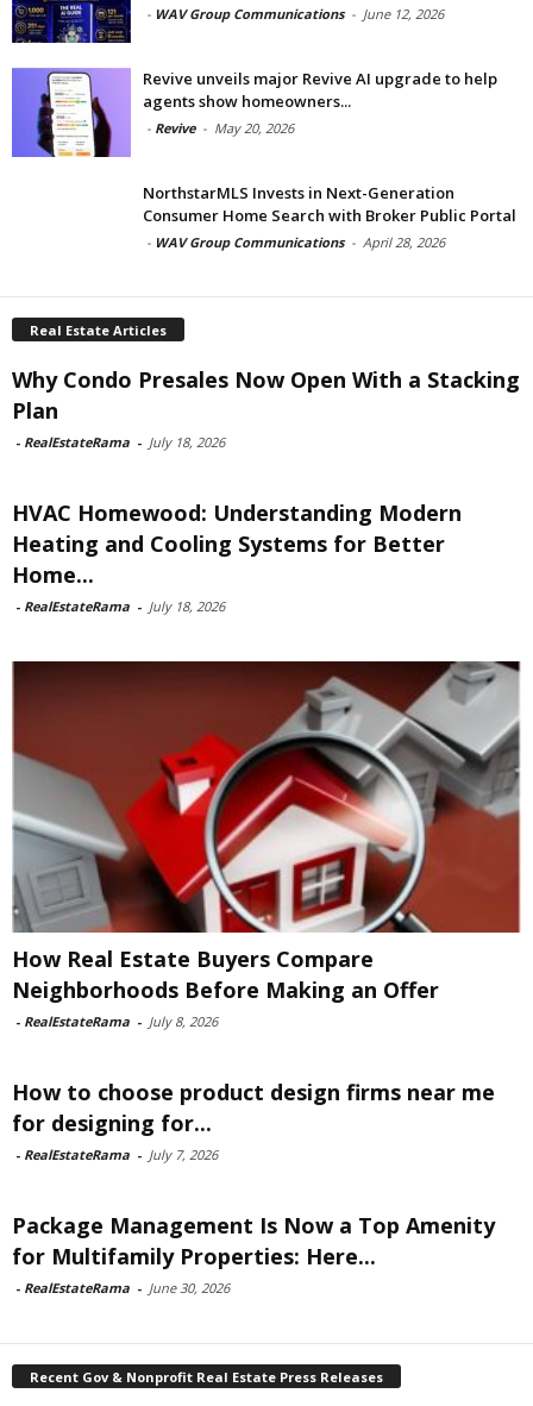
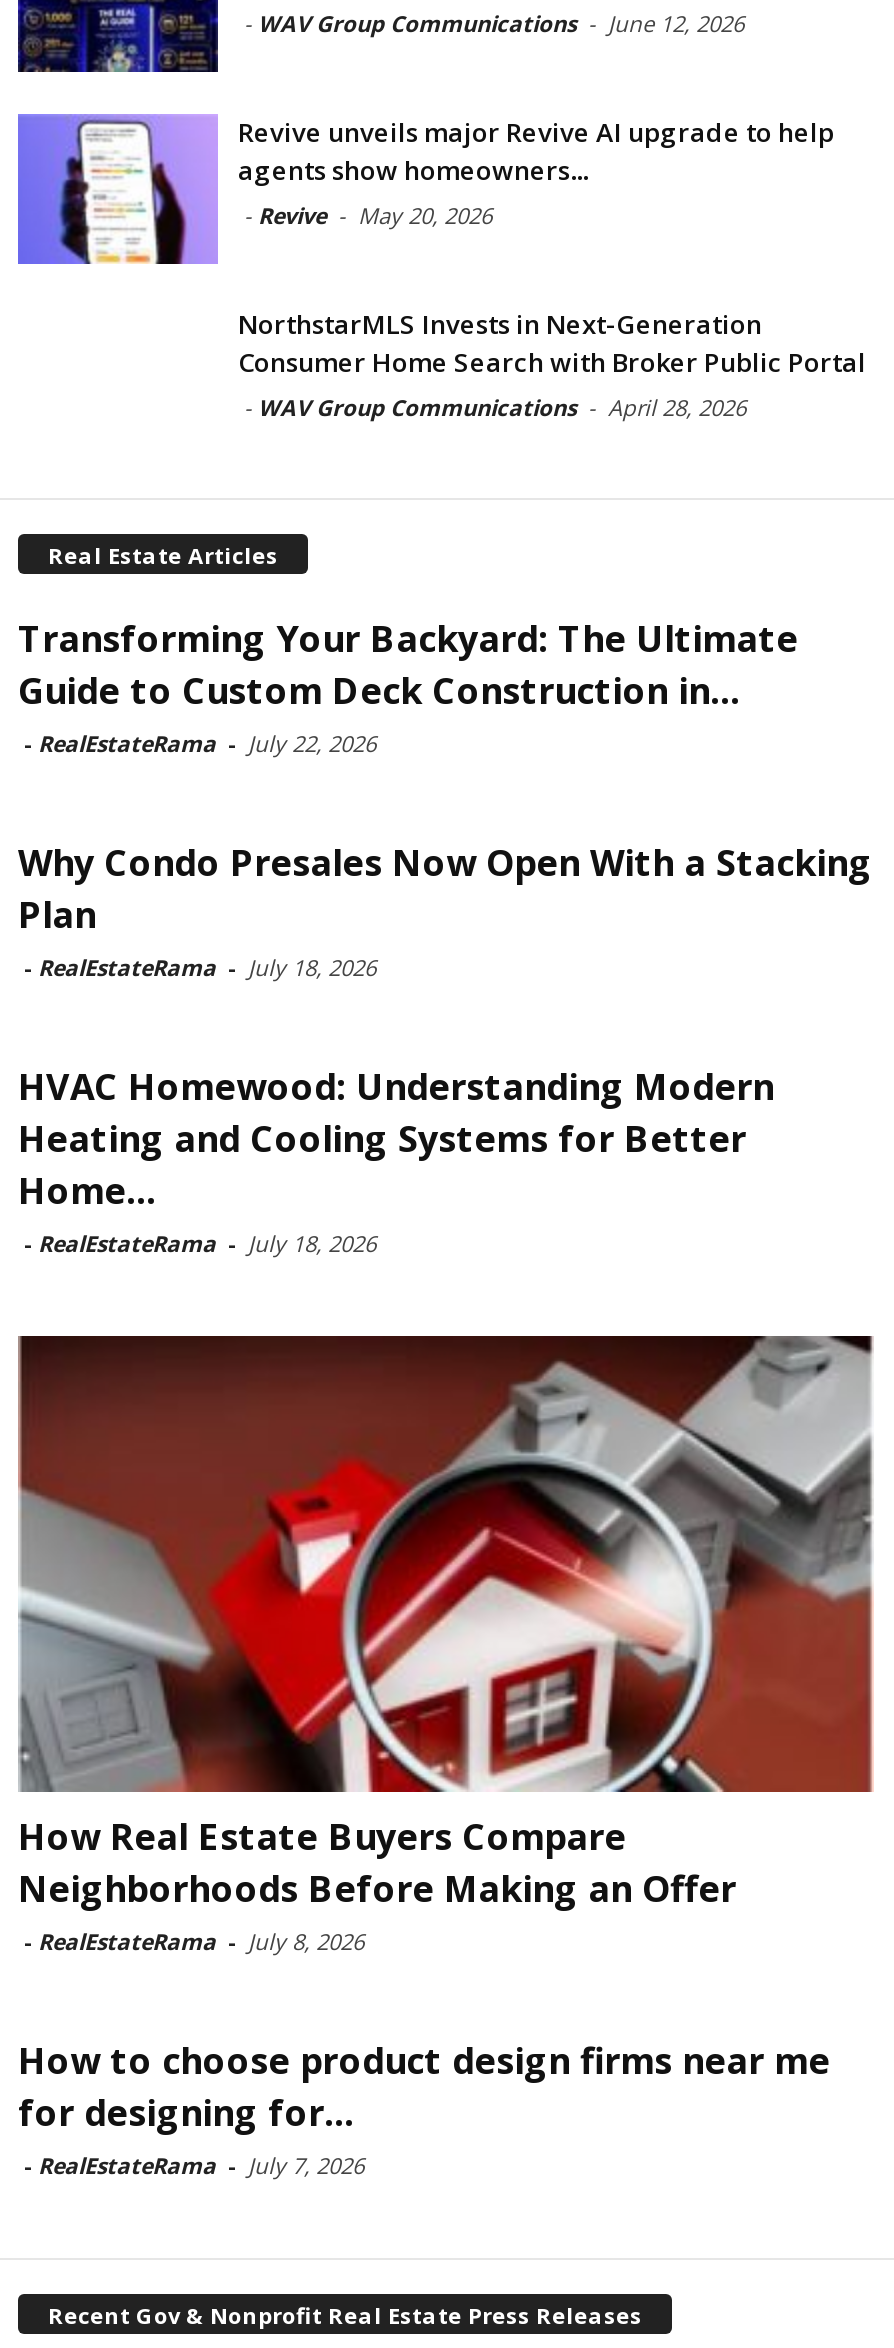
+ Transforming Your Backyard: The Ultimate
+ Guide to Custom Deck Construction in...
+ - RealEstateRama - July 22, 2026

moved down: [image] | Why Condo Presales Now Open With a Stacking | Plan | ... | for designing for... | - RealEstateRama - July 7, 2026

- Package Management Is Now a Top Amenity
- for Multifamily Properties: Here...
- - RealEstateRama - June 30, 2026
